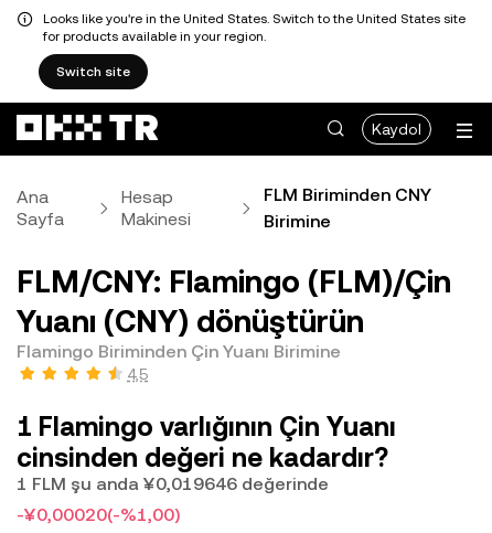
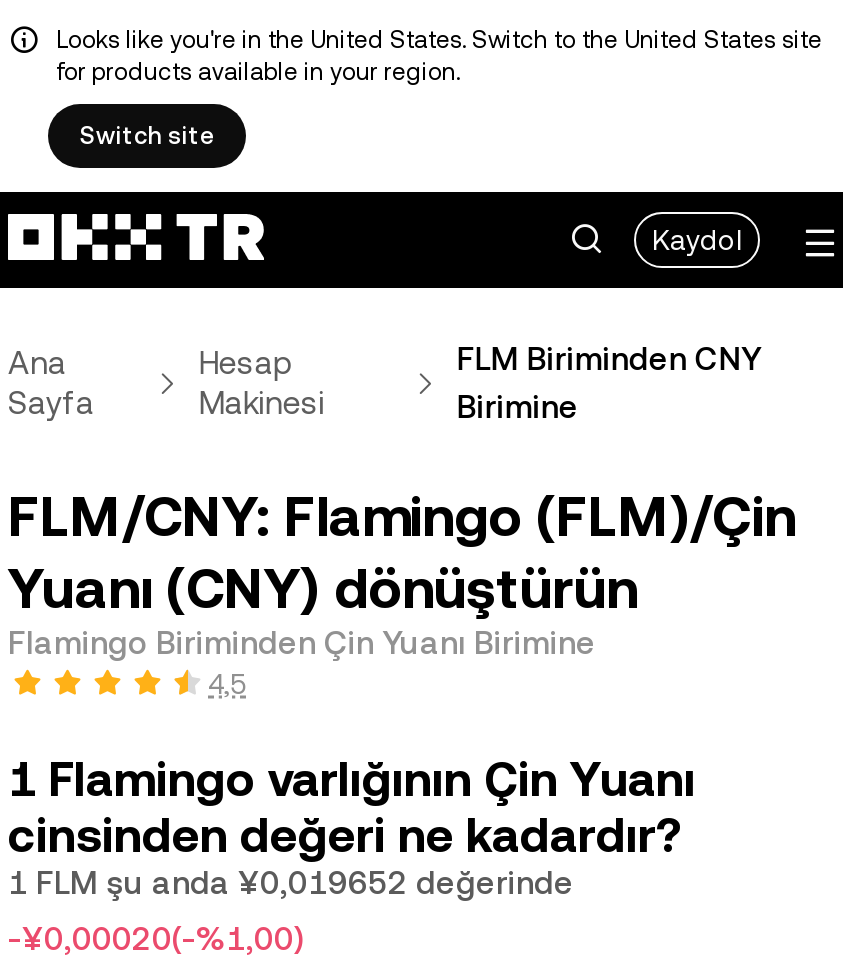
- 1 FLM şu anda ¥0,019646 değerinde
+ 1 FLM şu anda ¥0,019652 değerinde
